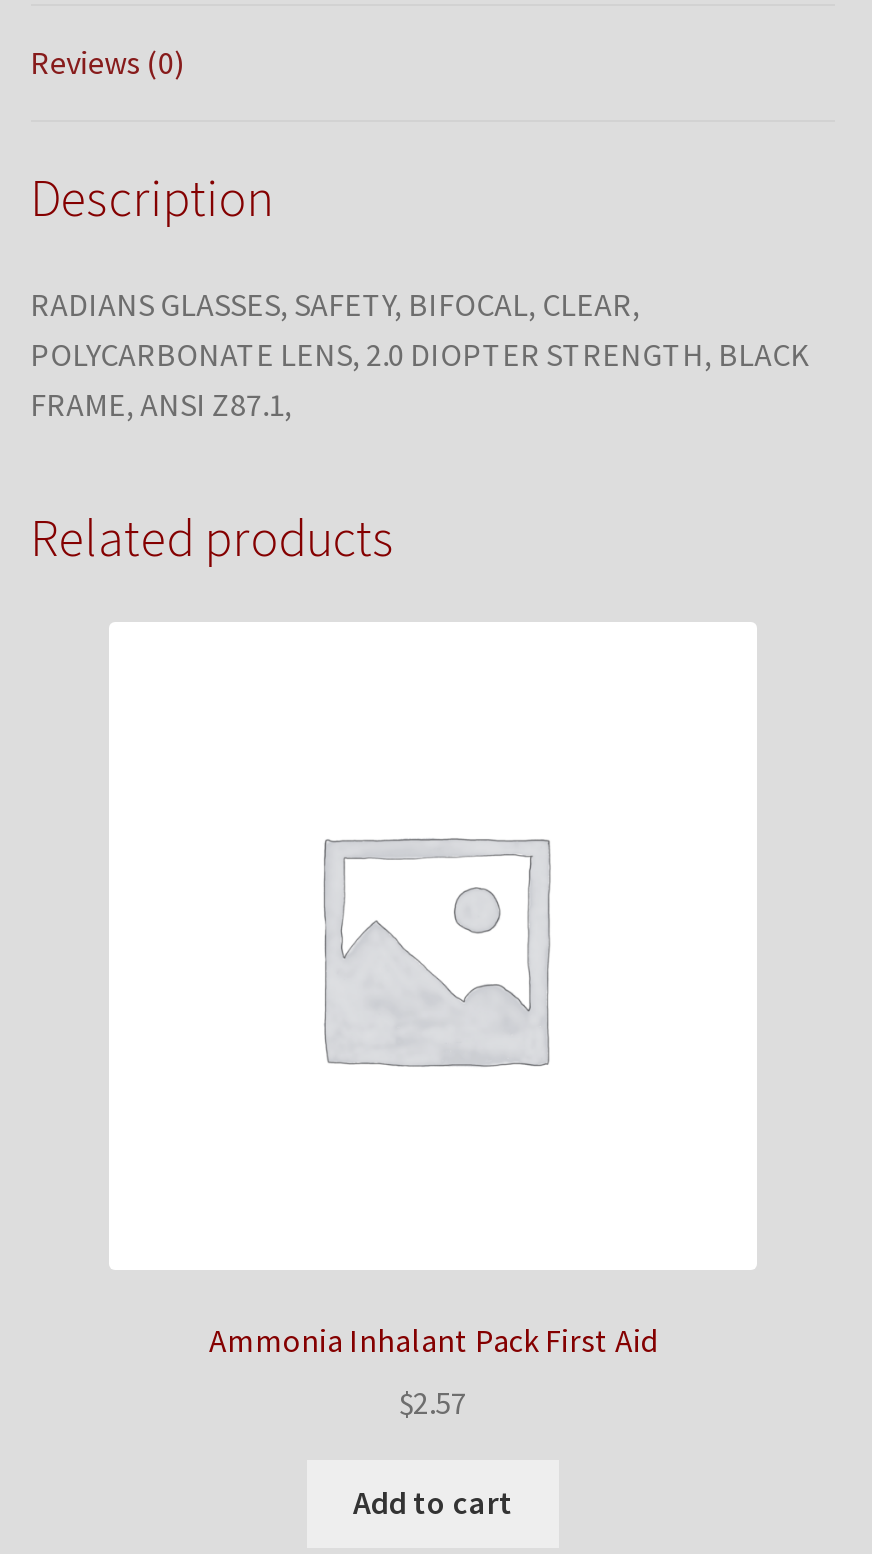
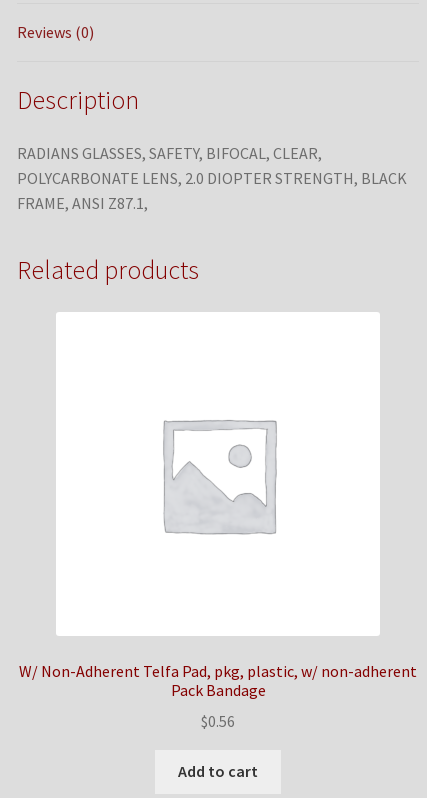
- Ammonia Inhalant Pack First Aid
+ W/ Non-Adherent Telfa Pad, pkg, plastic, w/ non-adherent
+ Pack Bandage

- $2.57
+ $0.56
